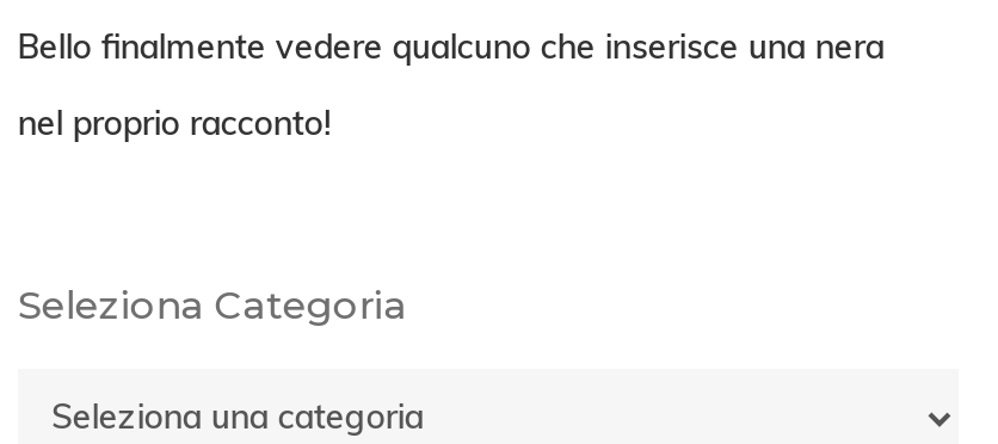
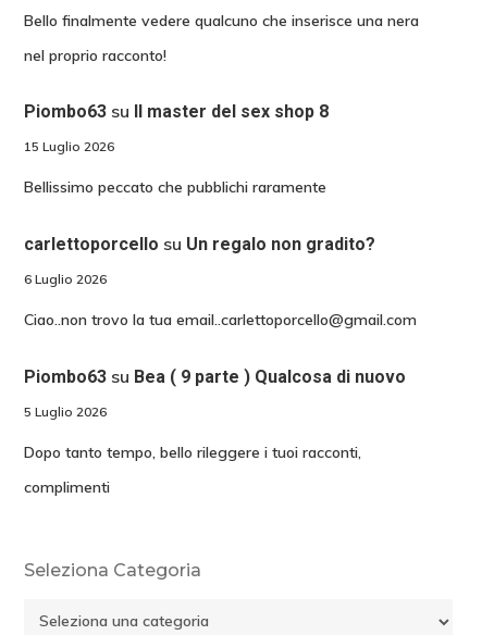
+ Piombo63 su Il master del sex shop 8
+ 15 Luglio 2026
+ Bellissimo peccato che pubblichi raramente
+ carlettoporcello su Un regalo non gradito?
+ 6 Luglio 2026
+ Ciao..non trovo la tua email..carlettoporcello@gmail.com
+ Piombo63 su Bea ( 9 parte ) Qualcosa di nuovo
+ 5 Luglio 2026
+ Dopo tanto tempo, bello rileggere i tuoi racconti,
+ complimenti
